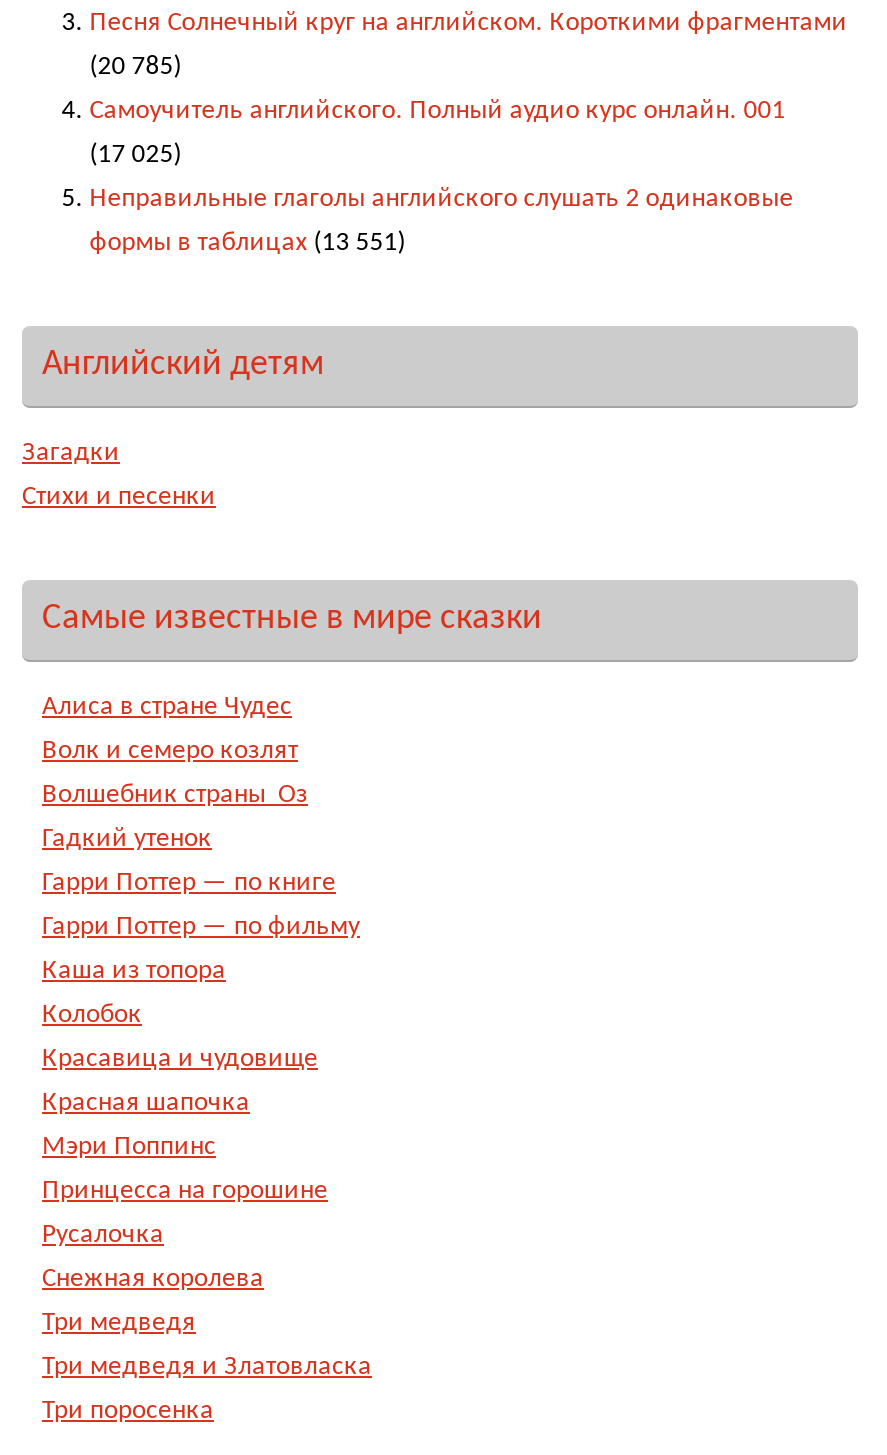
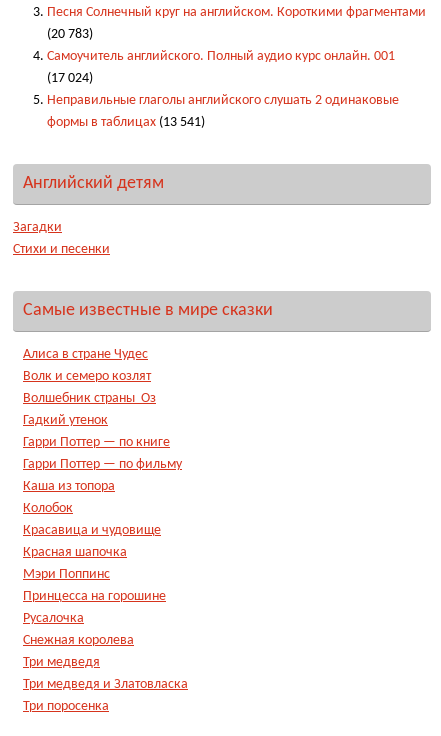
- (20 785)
+ (20 783)

- (17 025)
+ (17 024)

- формы в таблицах (13 551)
+ формы в таблицах (13 541)
